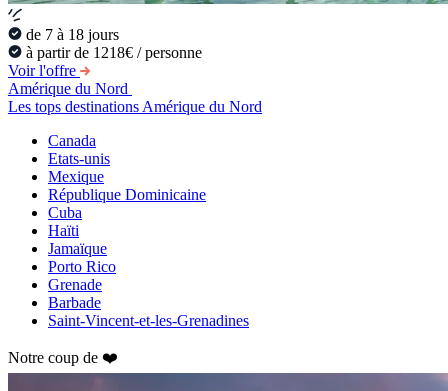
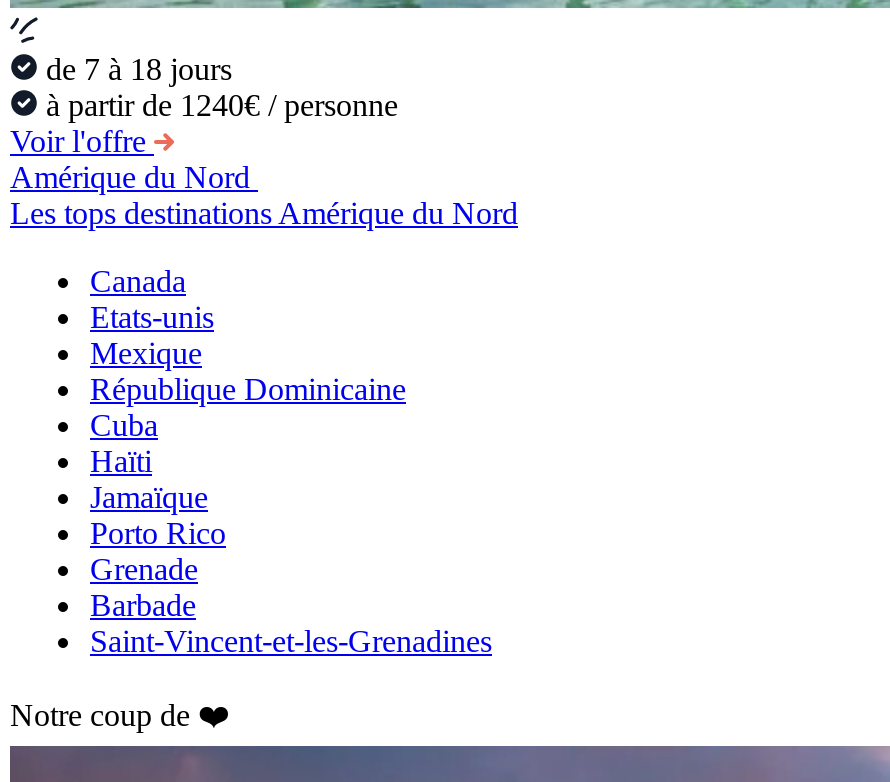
- à partir de 1218€ / personne
+ à partir de 1240€ / personne
